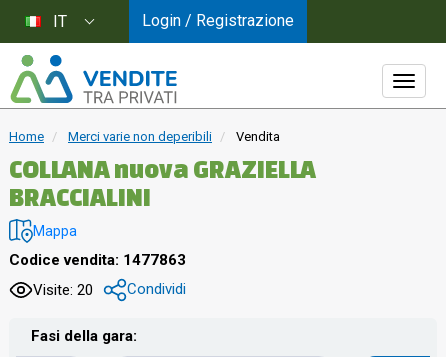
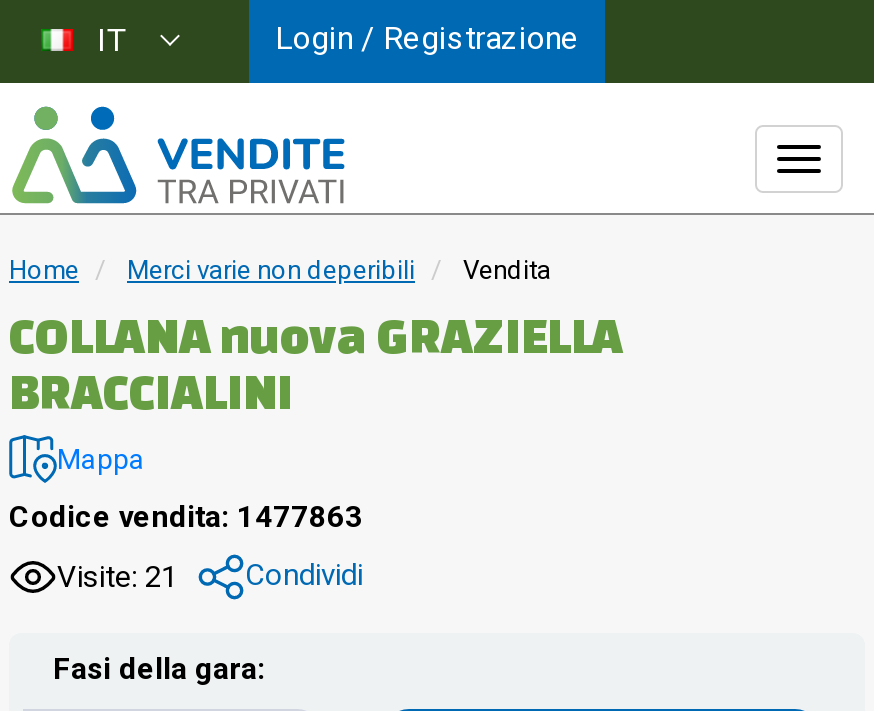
- Visite: 20 Condividi
+ Visite: 21 Condividi
